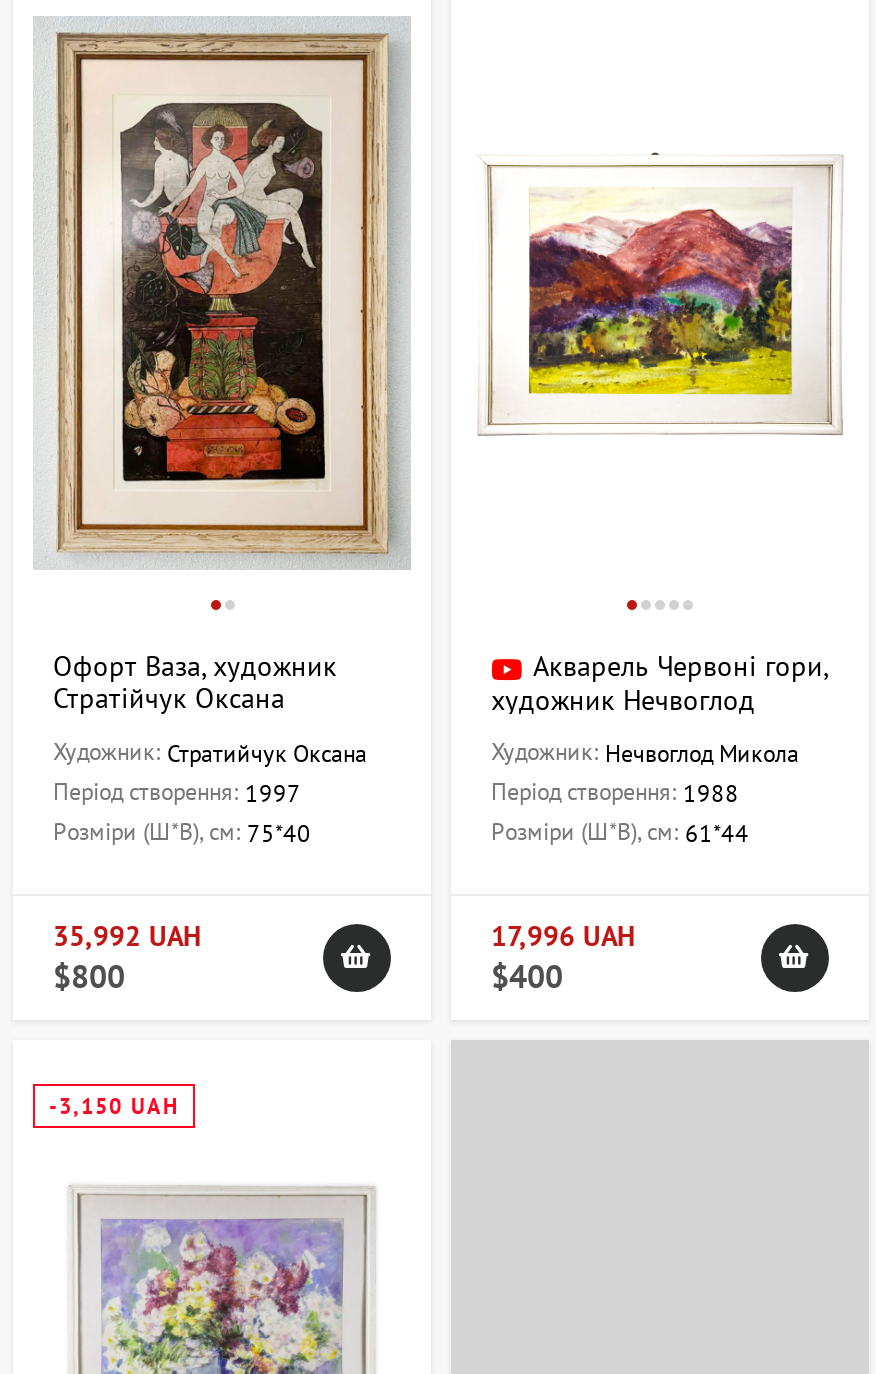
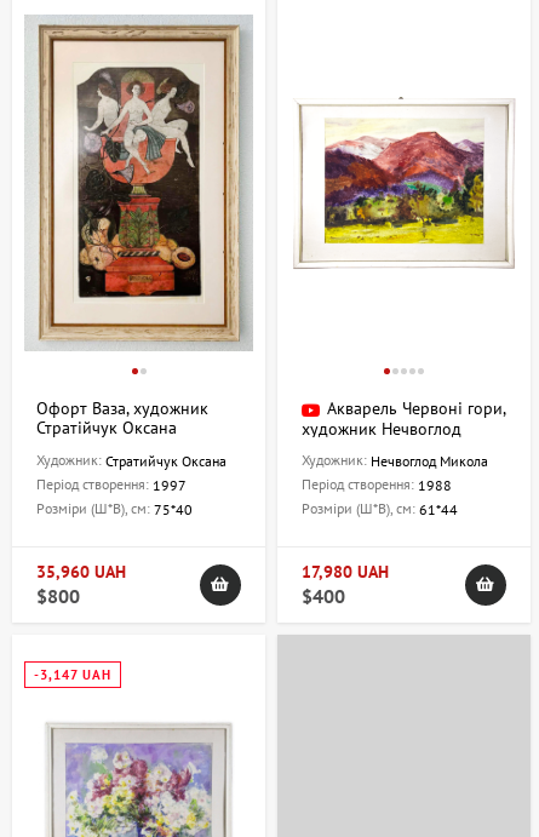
- 35,992 UAH
+ 35,960 UAH

- 17,996 UAH
+ 17,980 UAH

- -3,150 UAH
+ -3,147 UAH
